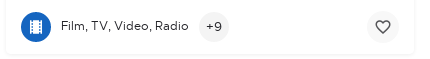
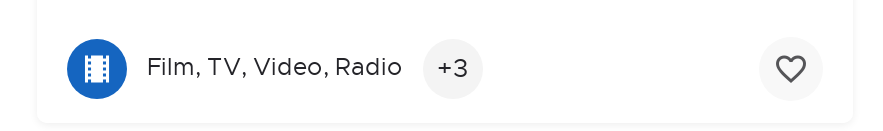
- Film, TV, Video, Radio +9
+ Film, TV, Video, Radio +3
